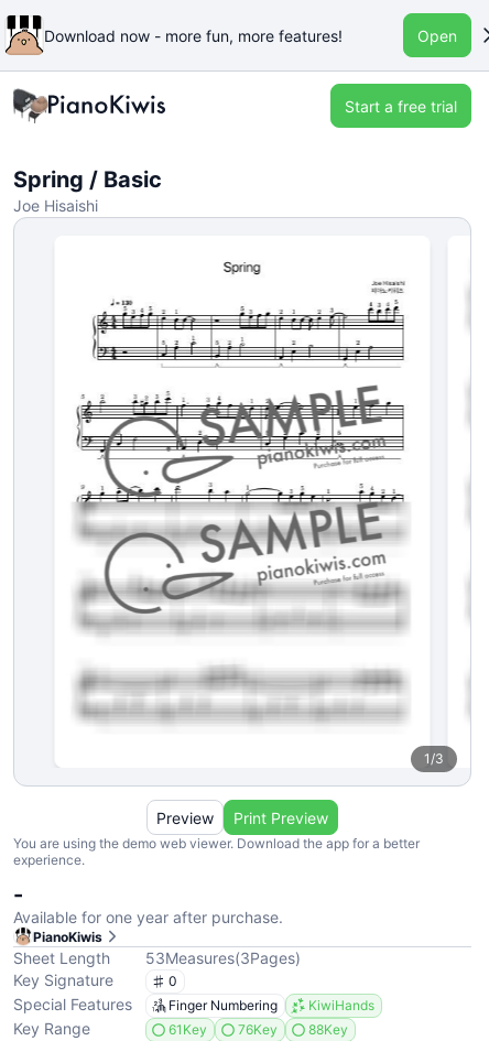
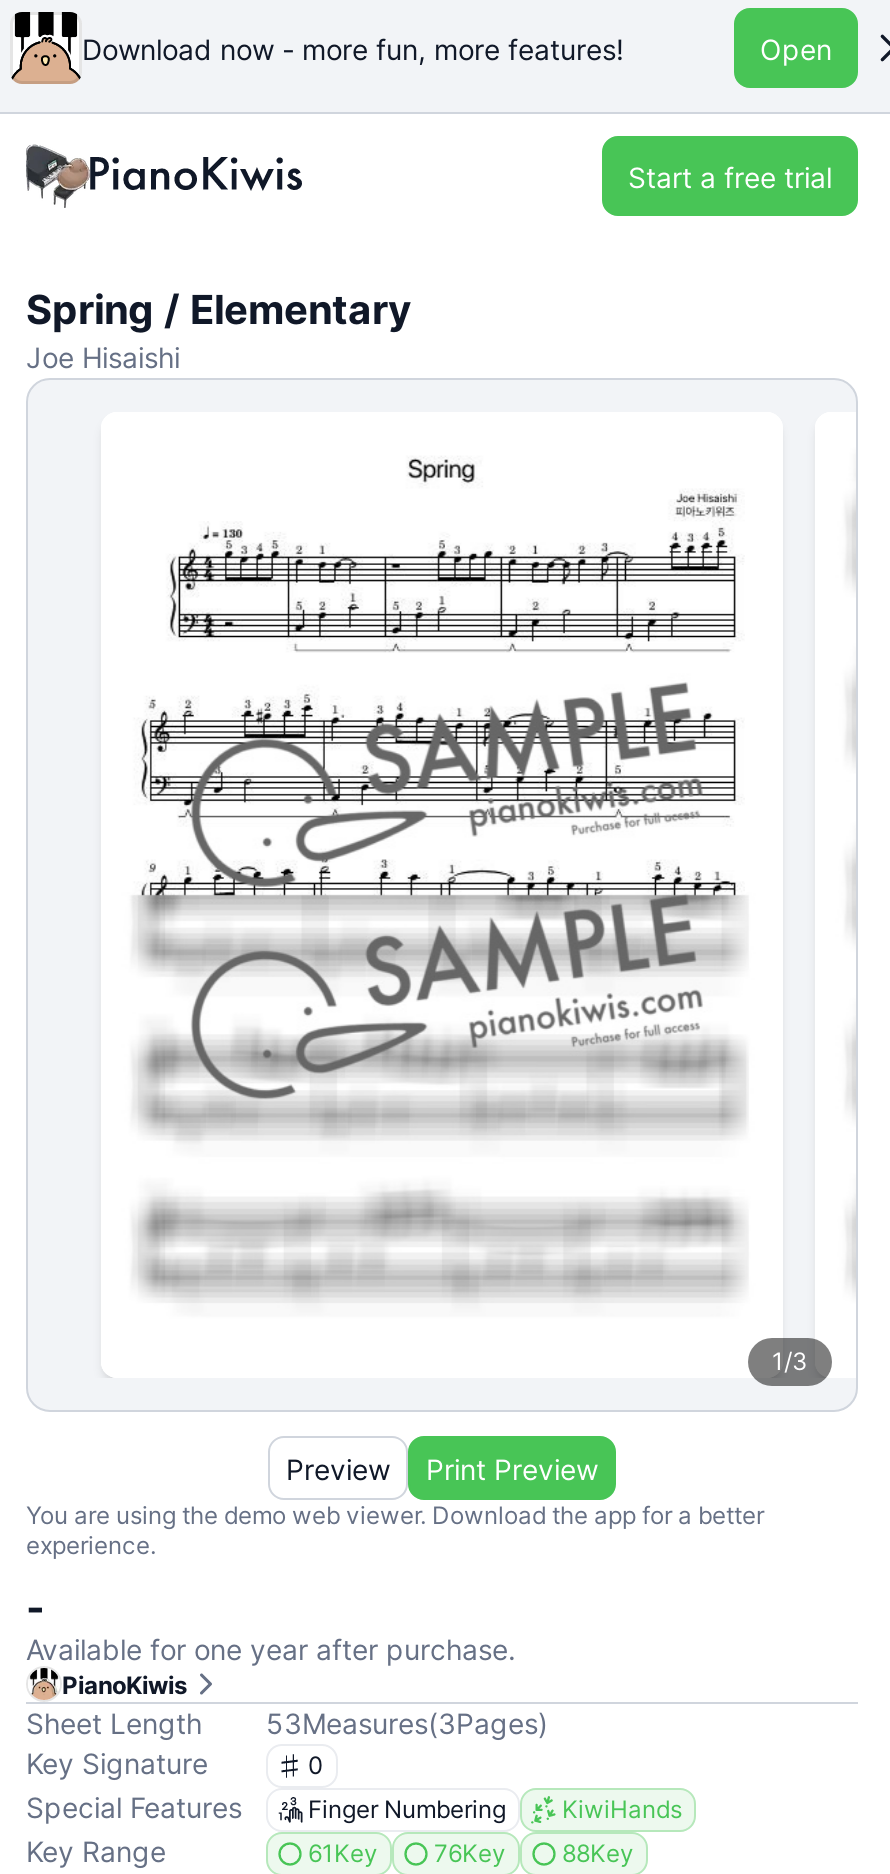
- Spring / Basic
+ Spring / Elementary
